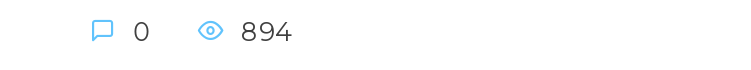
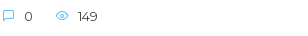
- 894
+ 149
